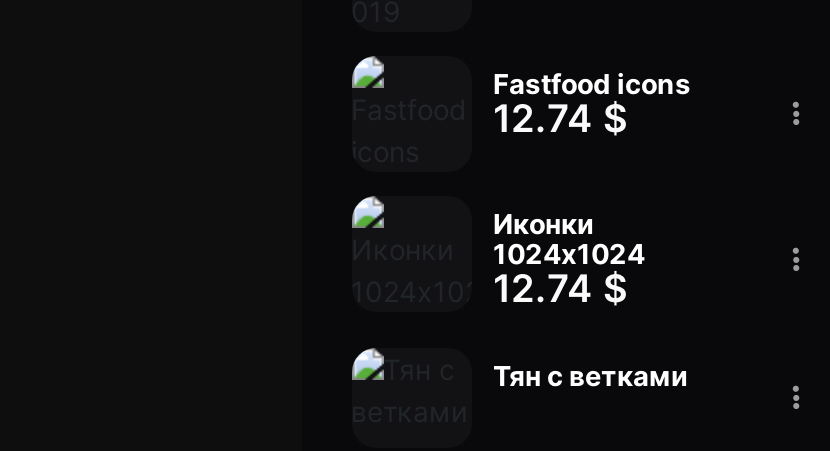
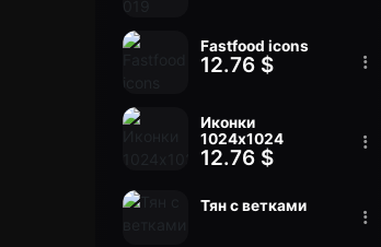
- 12.74 $
+ 12.76 $

- 12.74 $
+ 12.76 $
